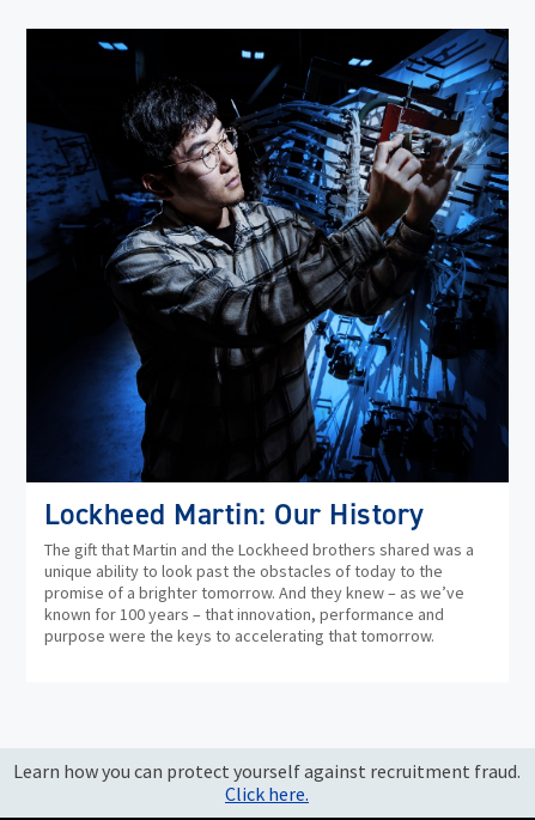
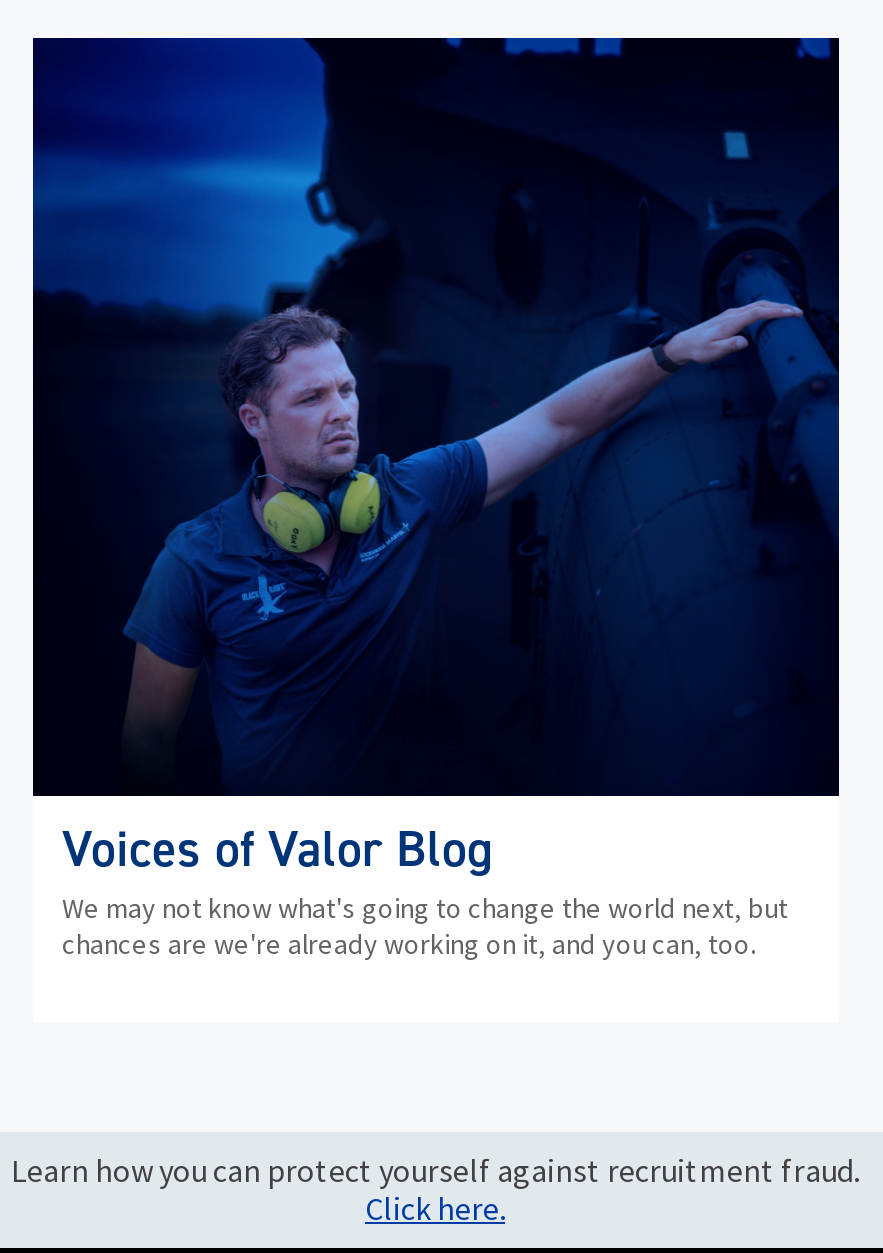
- [image]
- Lockheed Martin: Our History
- The gift that Martin and the Lockheed brothers shared was a
- unique ability to look past the obstacles of today to the
- promise of a brighter tomorrow. And they knew – as we’ve
- known for 100 years – that innovation, performance and
- purpose were the keys to accelerating that tomorrow.
+ [image]
+ Voices of Valor Blog
+ We may not know what's going to change the world next, but
+ chances are we're already working on it, and you can, too.
